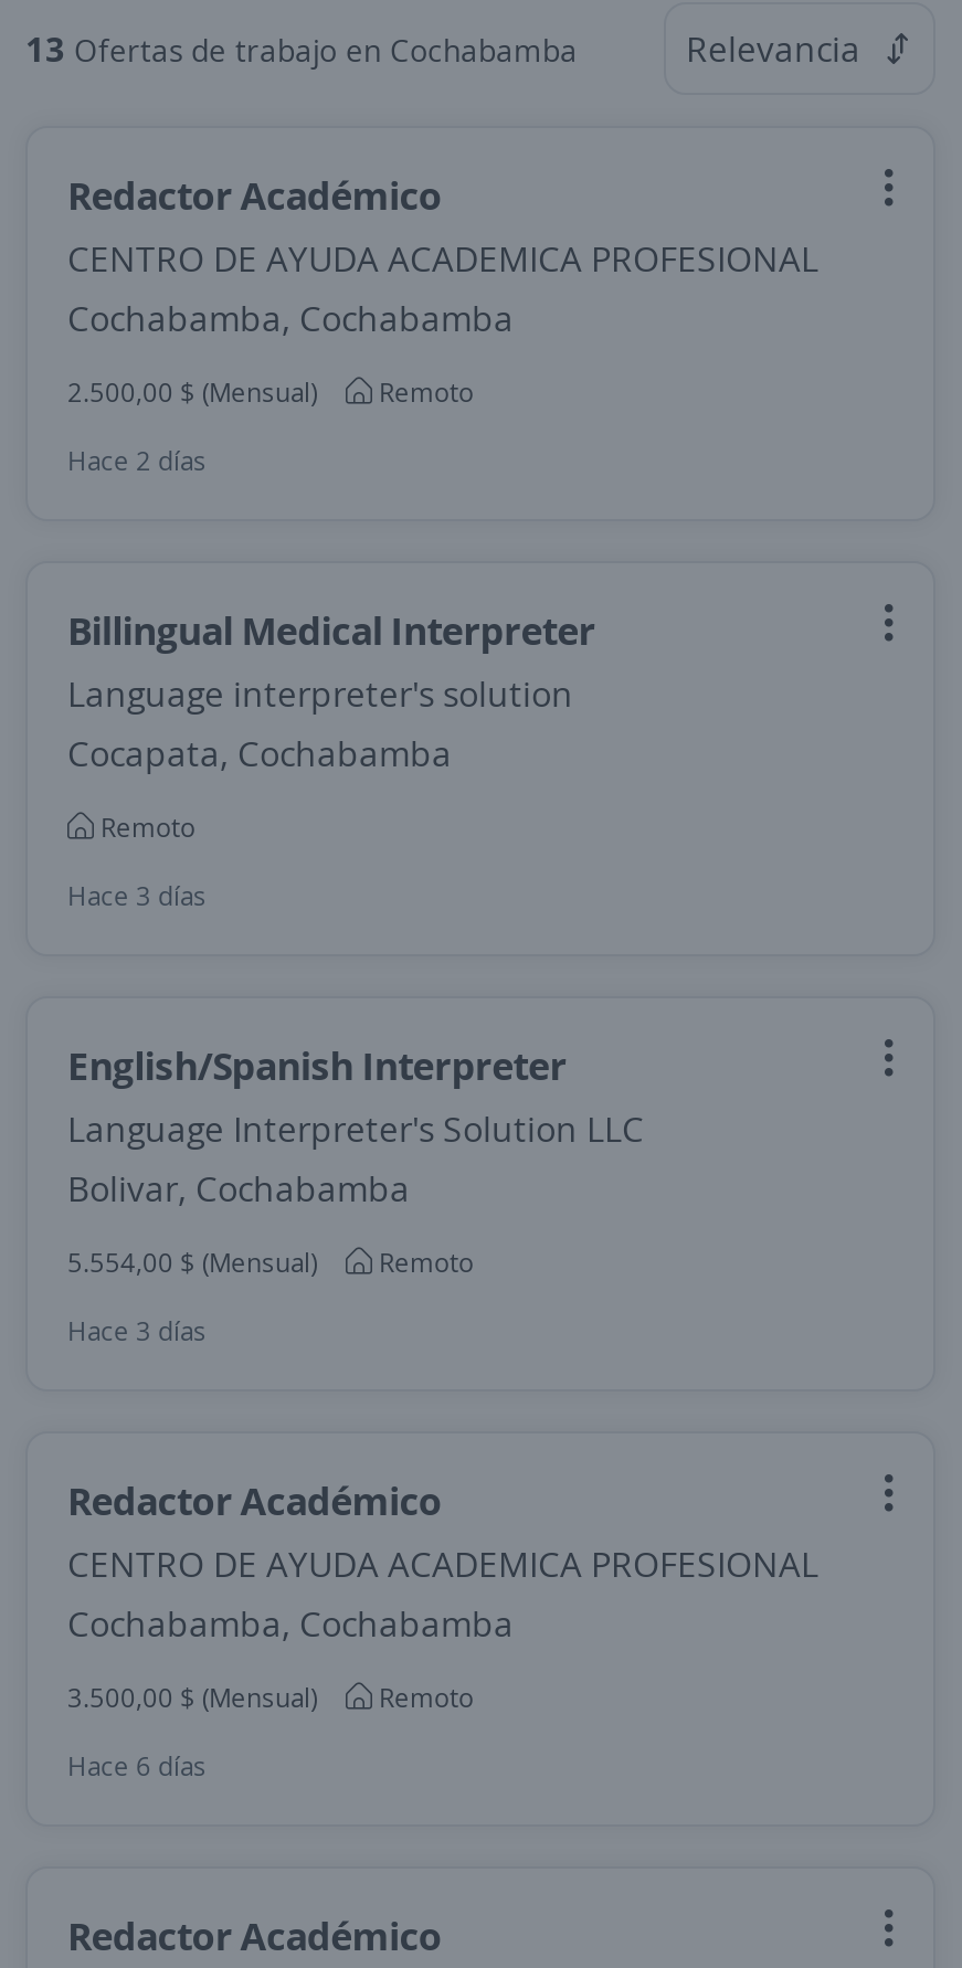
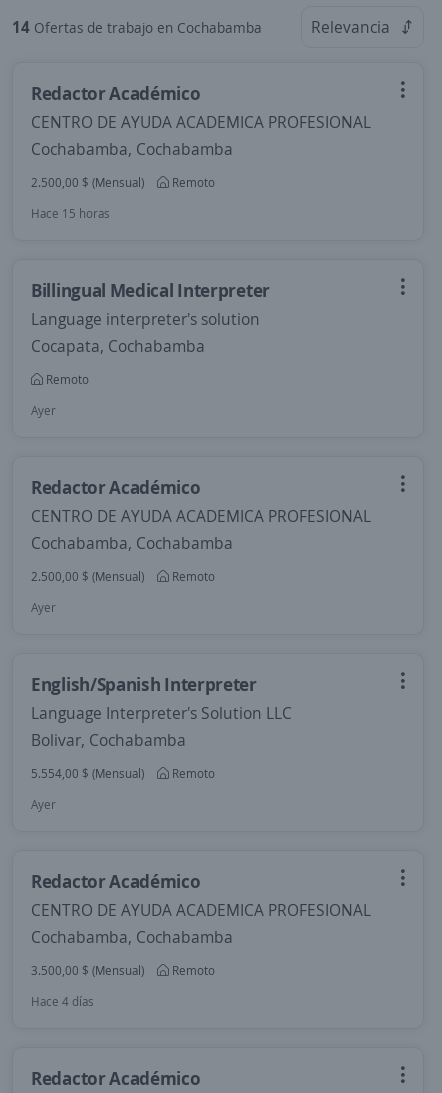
- 13 Ofertas de trabajo en Cochabamba
+ 14 Ofertas de trabajo en Cochabamba

- Hace 2 días
+ Hace 15 horas

- Hace 3 días
+ Ayer
+ Redactor Académico
+ CENTRO DE AYUDA ACADEMICA PROFESIONAL
+ Cochabamba, Cochabamba
+ 2.500,00 $ (Mensual)
+ Remoto
+ Ayer

- Hace 3 días
+ Ayer

- Hace 6 días
+ Hace 4 días
